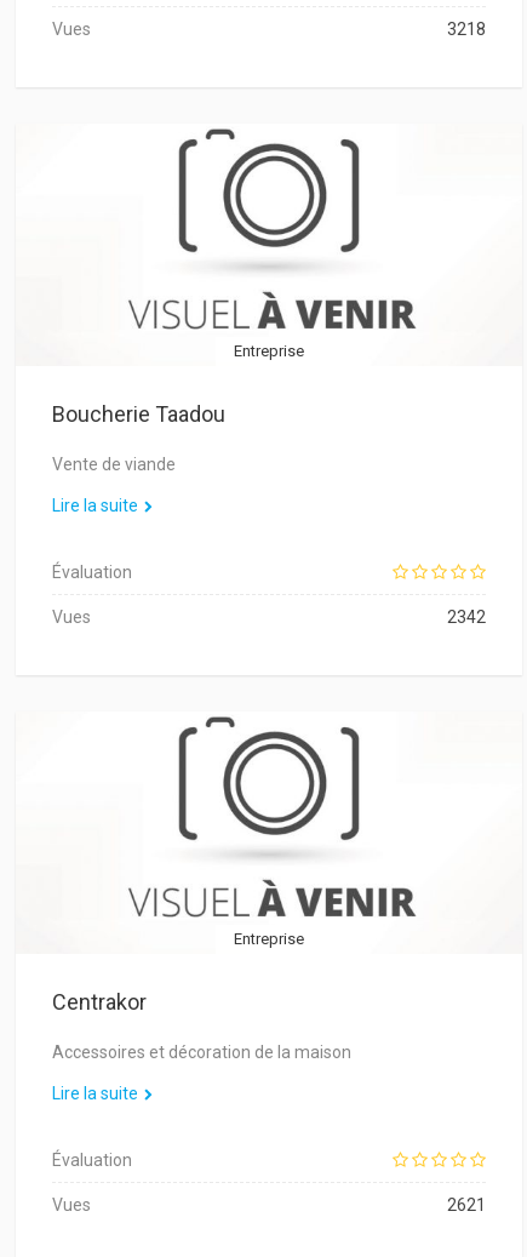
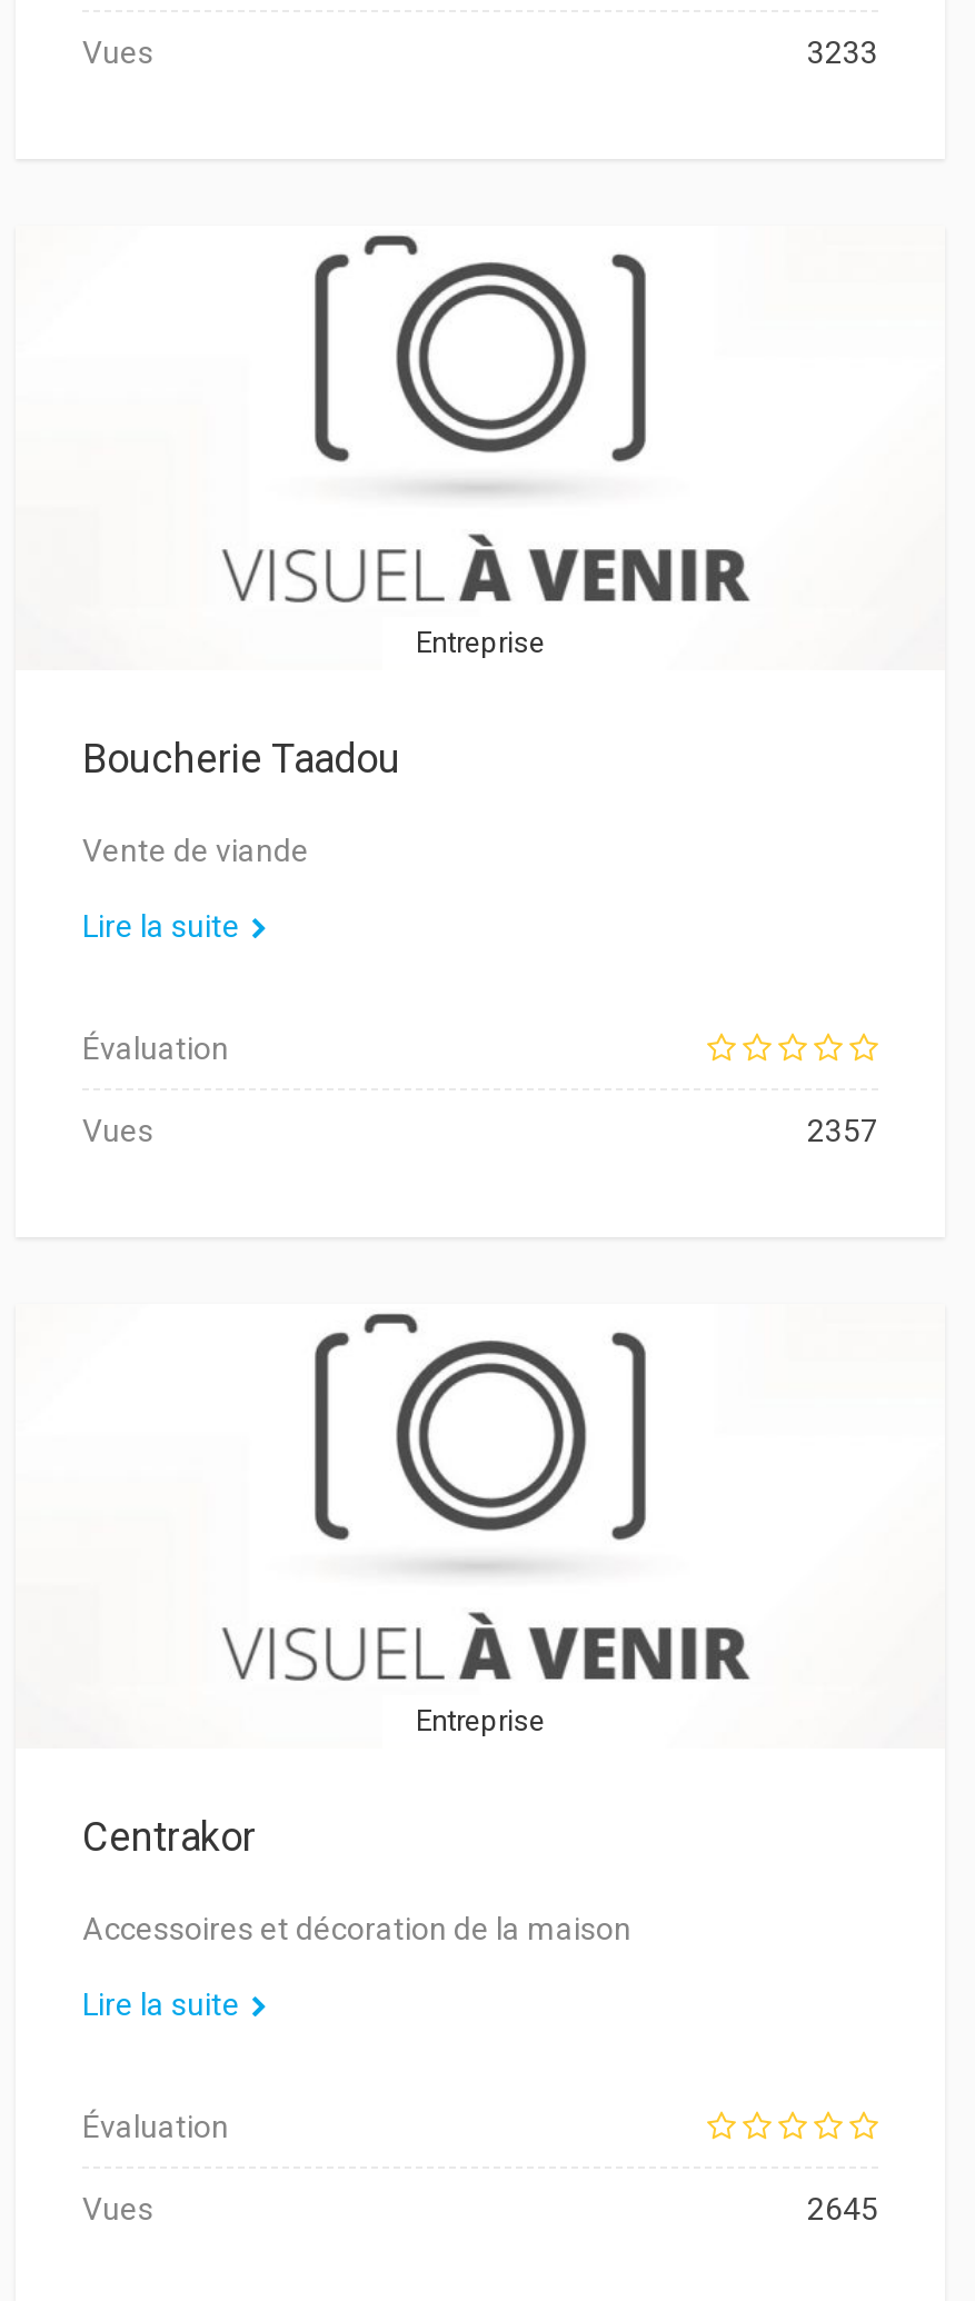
- 3218
+ 3233

- 2342
+ 2357

- 2621
+ 2645
